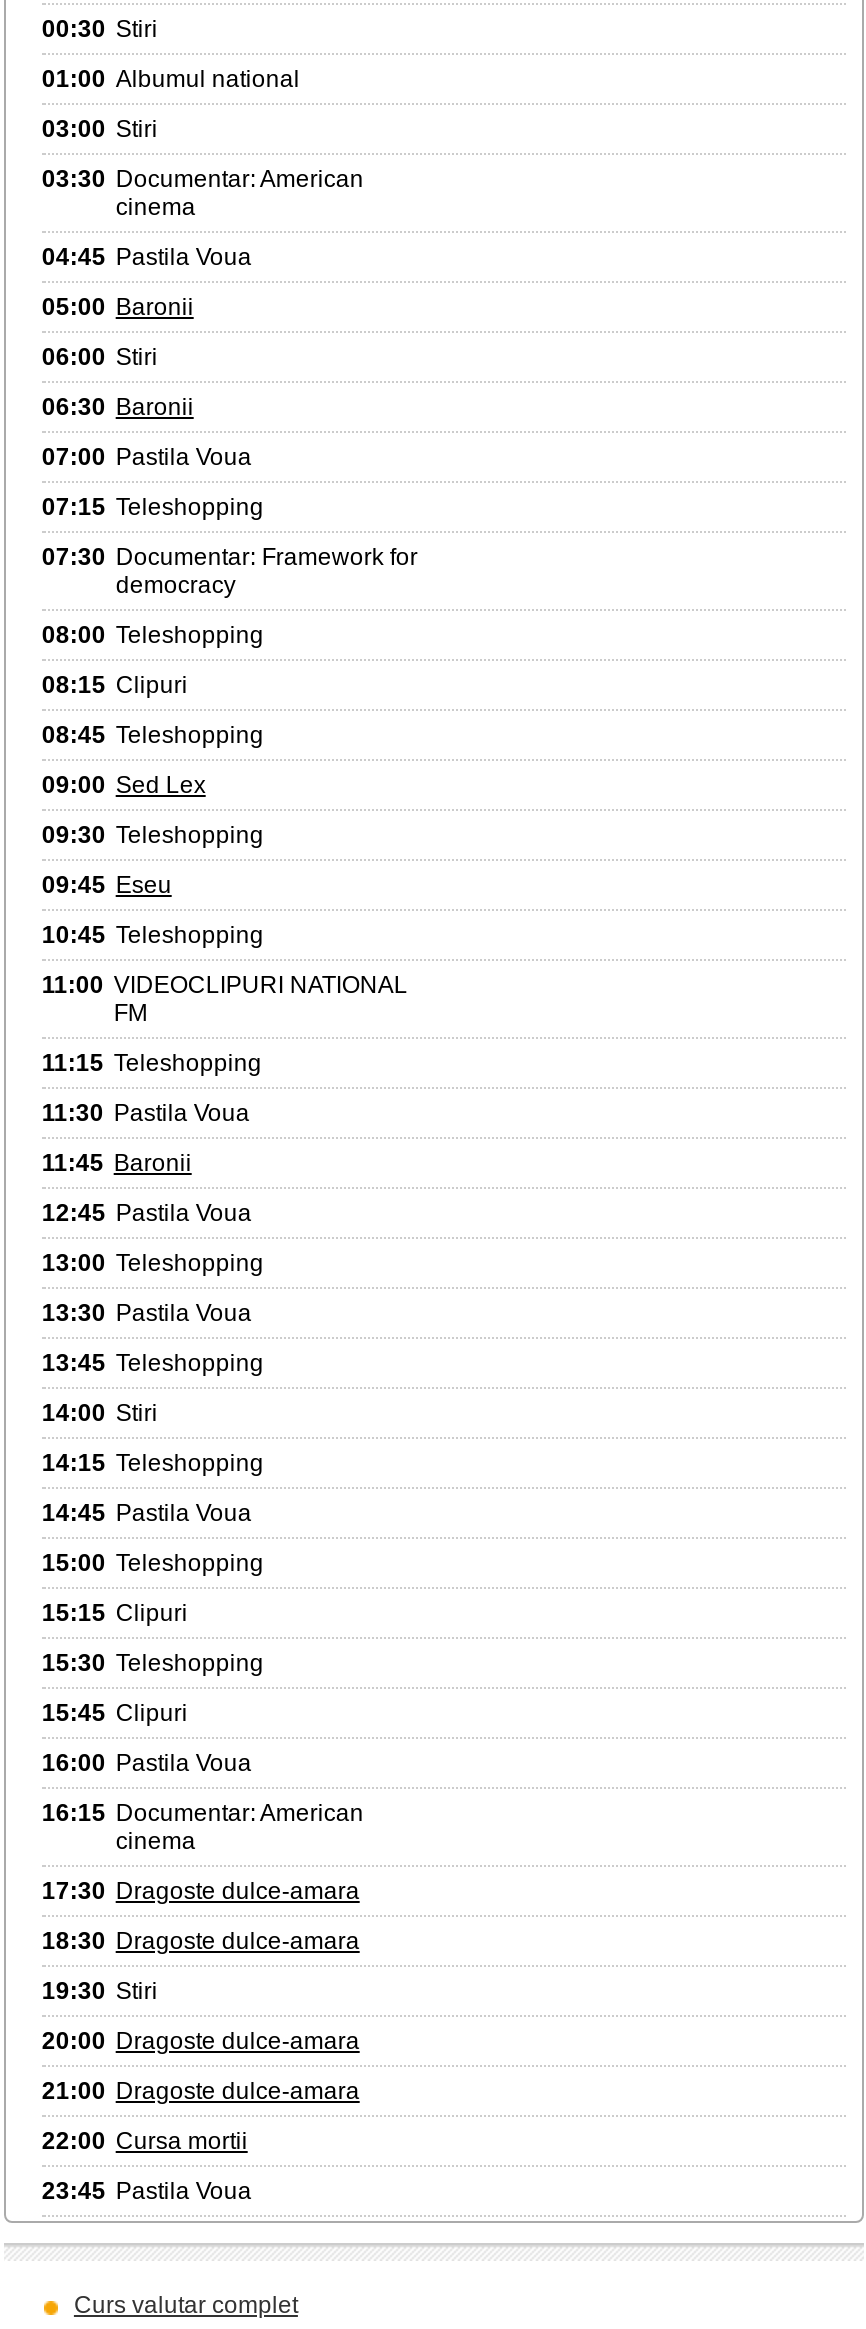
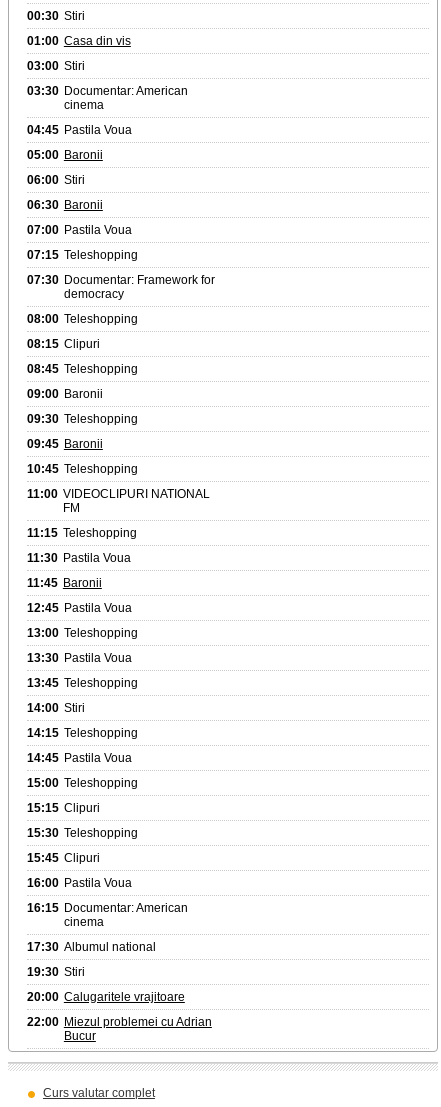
- 01:00 Albumul national
+ 01:00 Casa din vis

- 09:00 Sed Lex
+ 09:00 Baronii

- 09:45 Eseu
+ 09:45 Baronii

- 17:30 Dragoste dulce-amara
- 18:30 Dragoste dulce-amara
+ 17:30 Albumul national

- 20:00 Dragoste dulce-amara
- 21:00 Dragoste dulce-amara
- 22:00 Cursa mortii
- 23:45 Pastila Voua
+ 20:00 Calugaritele vrajitoare
+ 22:00 Miezul problemei cu Adrian
+ Bucur
